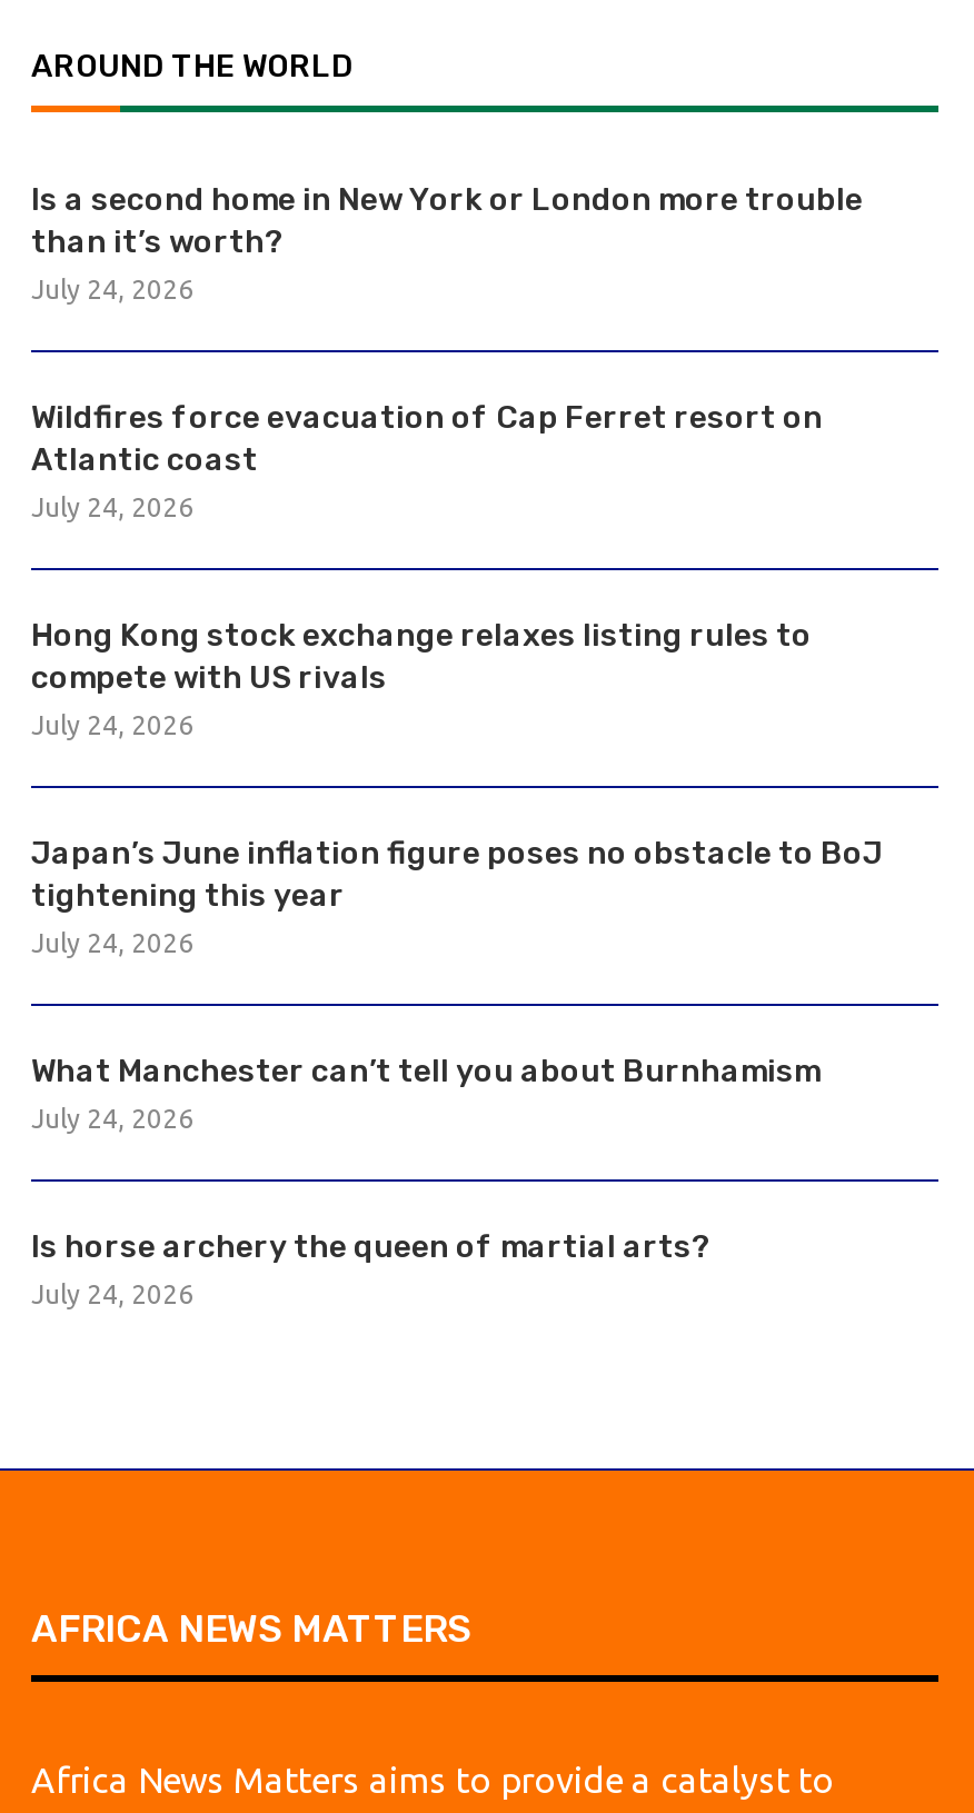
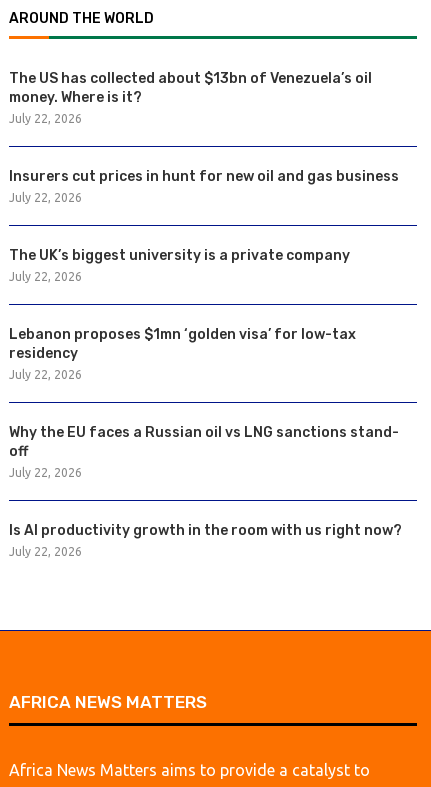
- Is a second home in New York or London more trouble
- than it’s worth?
- July 24, 2026
+ The US has collected about $13bn of Venezuela’s oil
+ money. Where is it?
+ July 22, 2026

- Wildfires force evacuation of Cap Ferret resort on
- Atlantic coast
- July 24, 2026
+ Insurers cut prices in hunt for new oil and gas business
+ July 22, 2026

- Hong Kong stock exchange relaxes listing rules to
- compete with US rivals
- July 24, 2026
+ The UK’s biggest university is a private company
+ July 22, 2026

- Japan’s June inflation figure poses no obstacle to BoJ
- tightening this year
- July 24, 2026
+ Lebanon proposes $1mn ‘golden visa’ for low-tax
+ residency
+ July 22, 2026

- What Manchester can’t tell you about Burnhamism
- July 24, 2026
+ Why the EU faces a Russian oil vs LNG sanctions stand-
+ off
+ July 22, 2026

- Is horse archery the queen of martial arts?
- July 24, 2026
+ Is AI productivity growth in the room with us right now?
+ July 22, 2026
